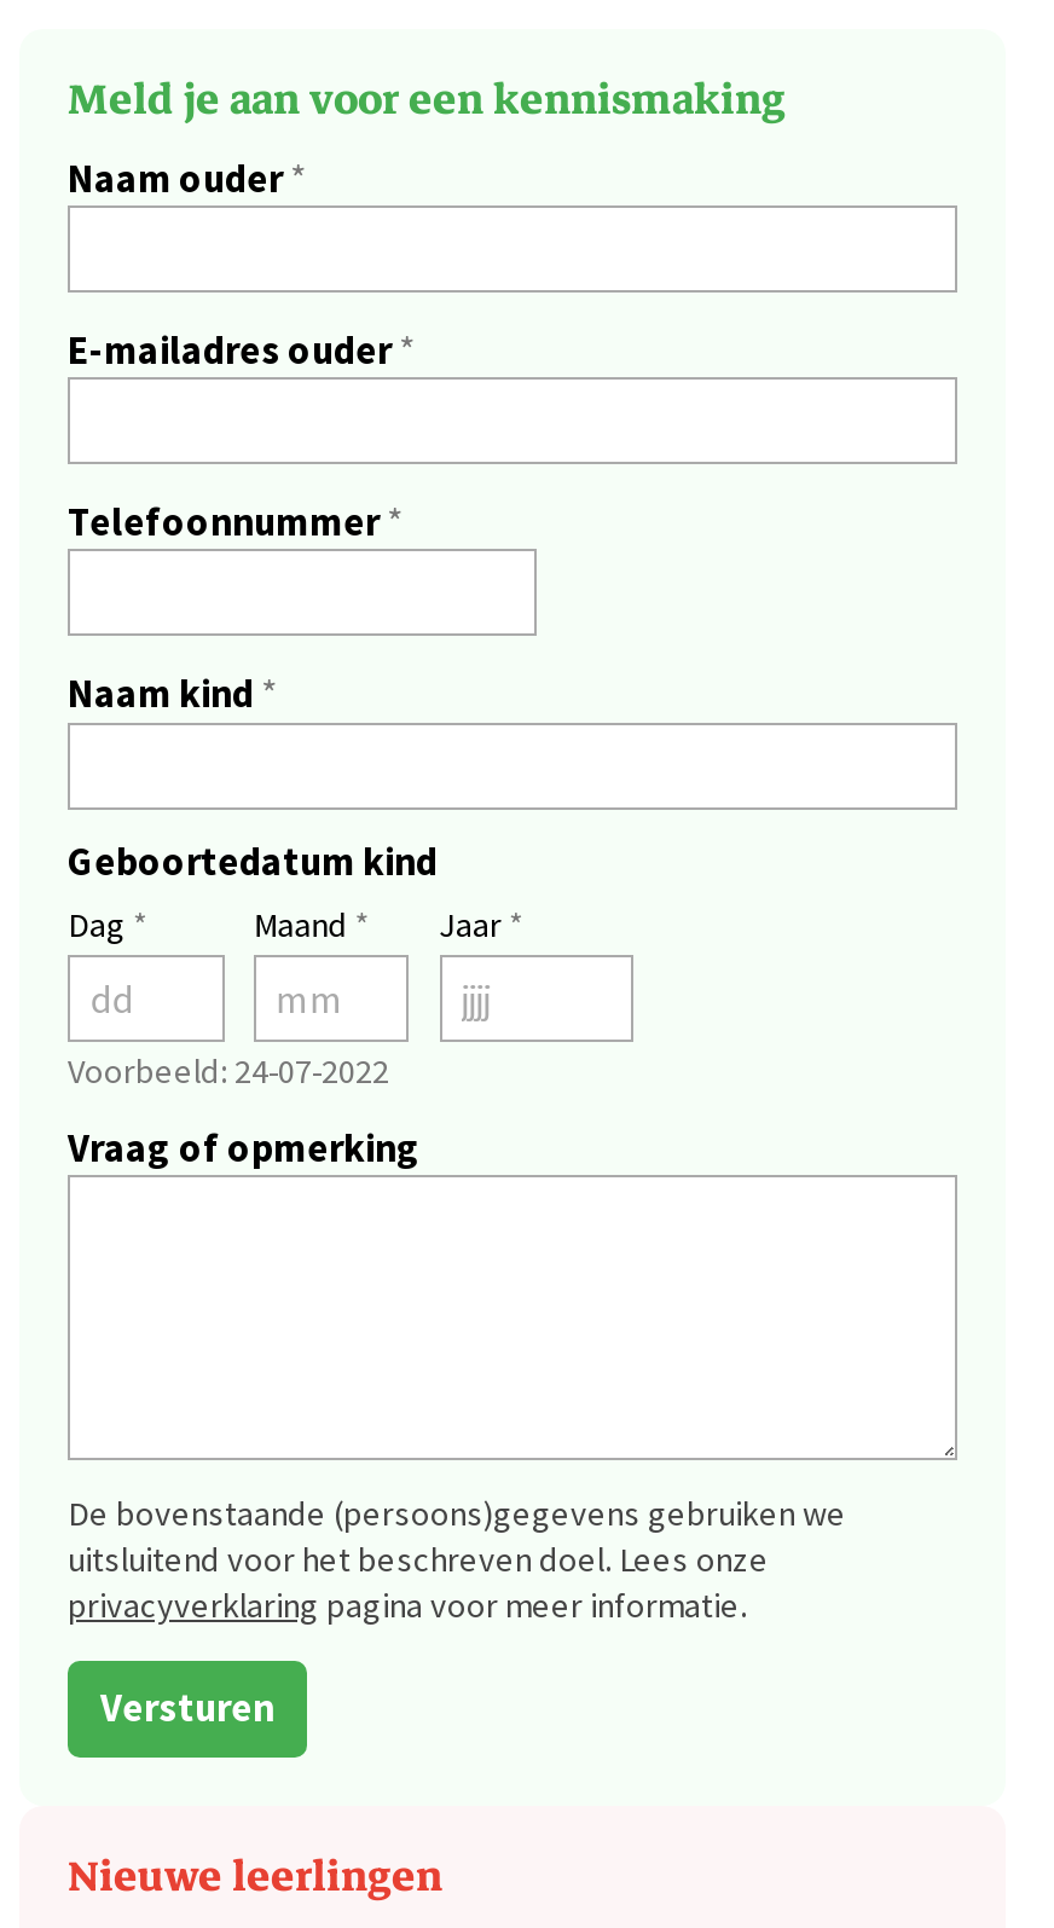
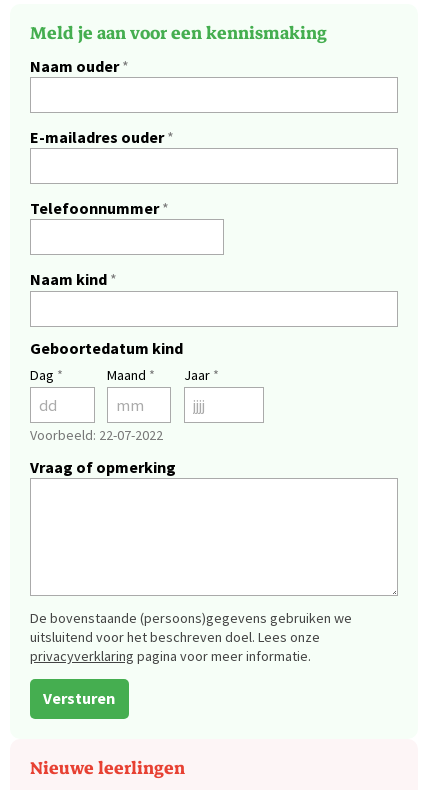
- Voorbeeld: 24-07-2022
+ Voorbeeld: 22-07-2022
